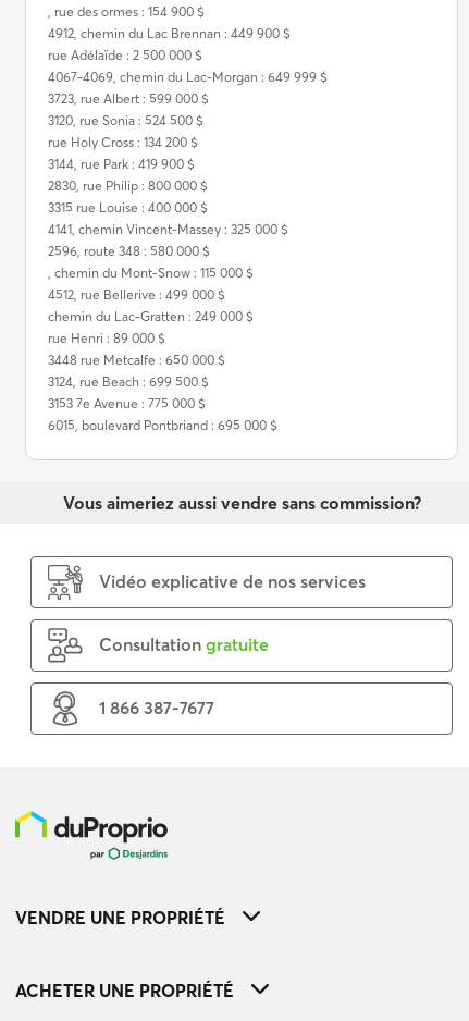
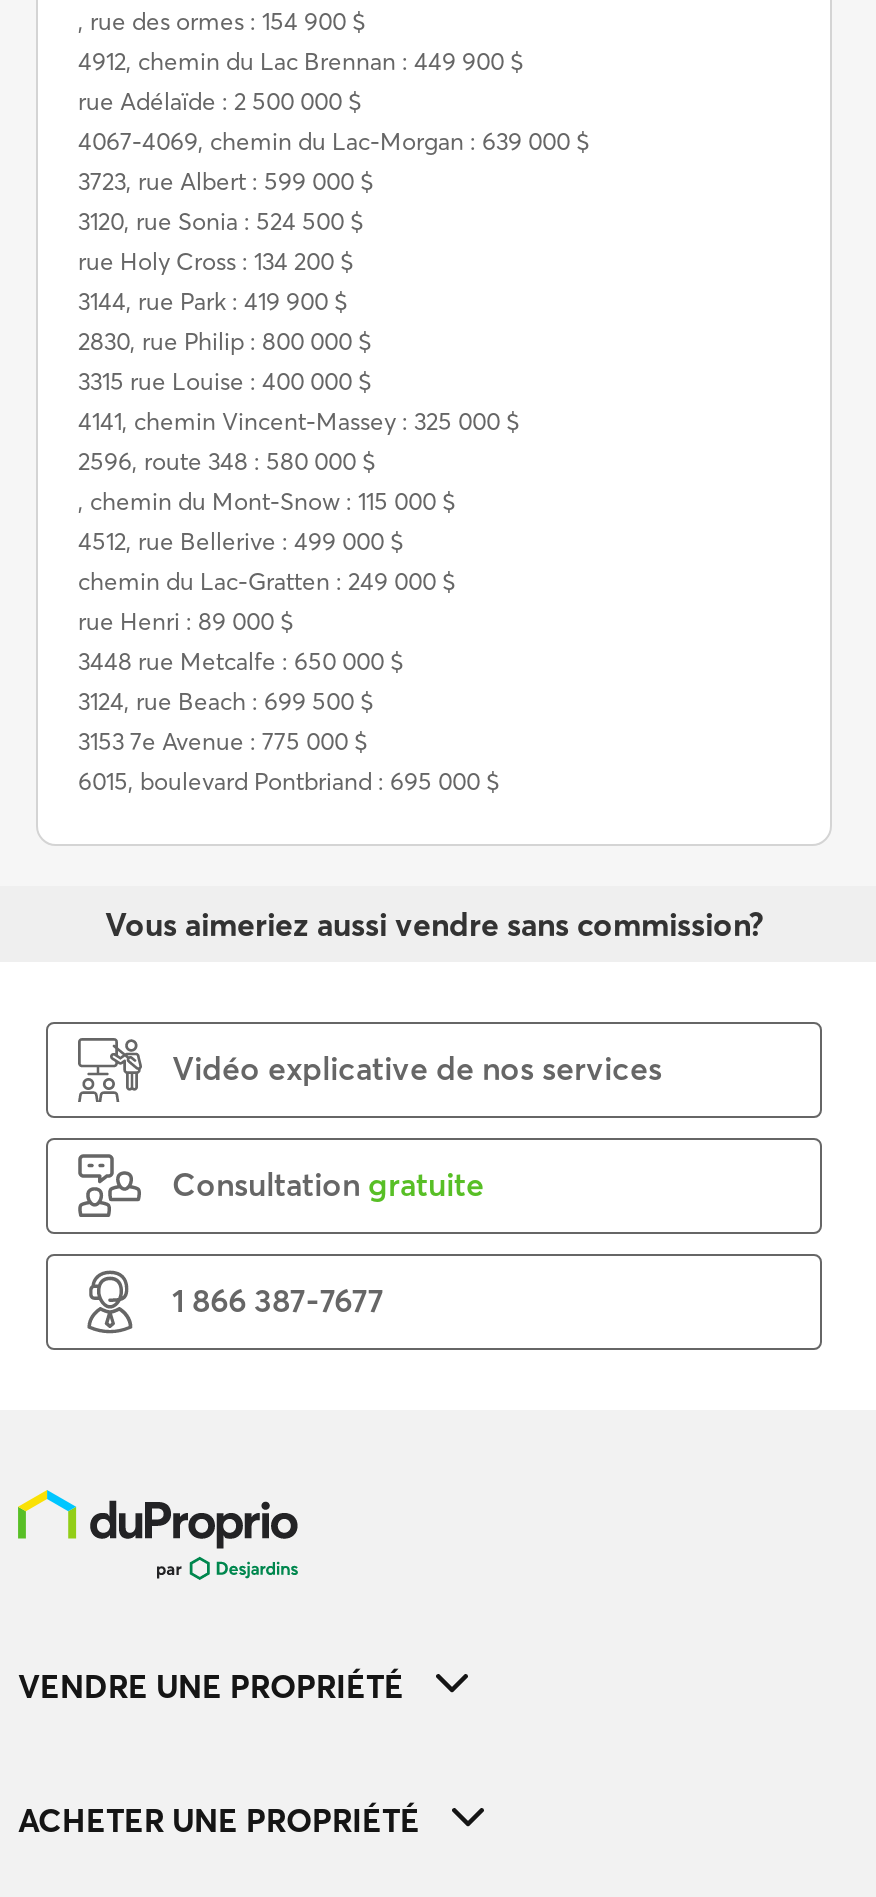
- 4067-4069, chemin du Lac-Morgan : 649 999 $
+ 4067-4069, chemin du Lac-Morgan : 639 000 $
